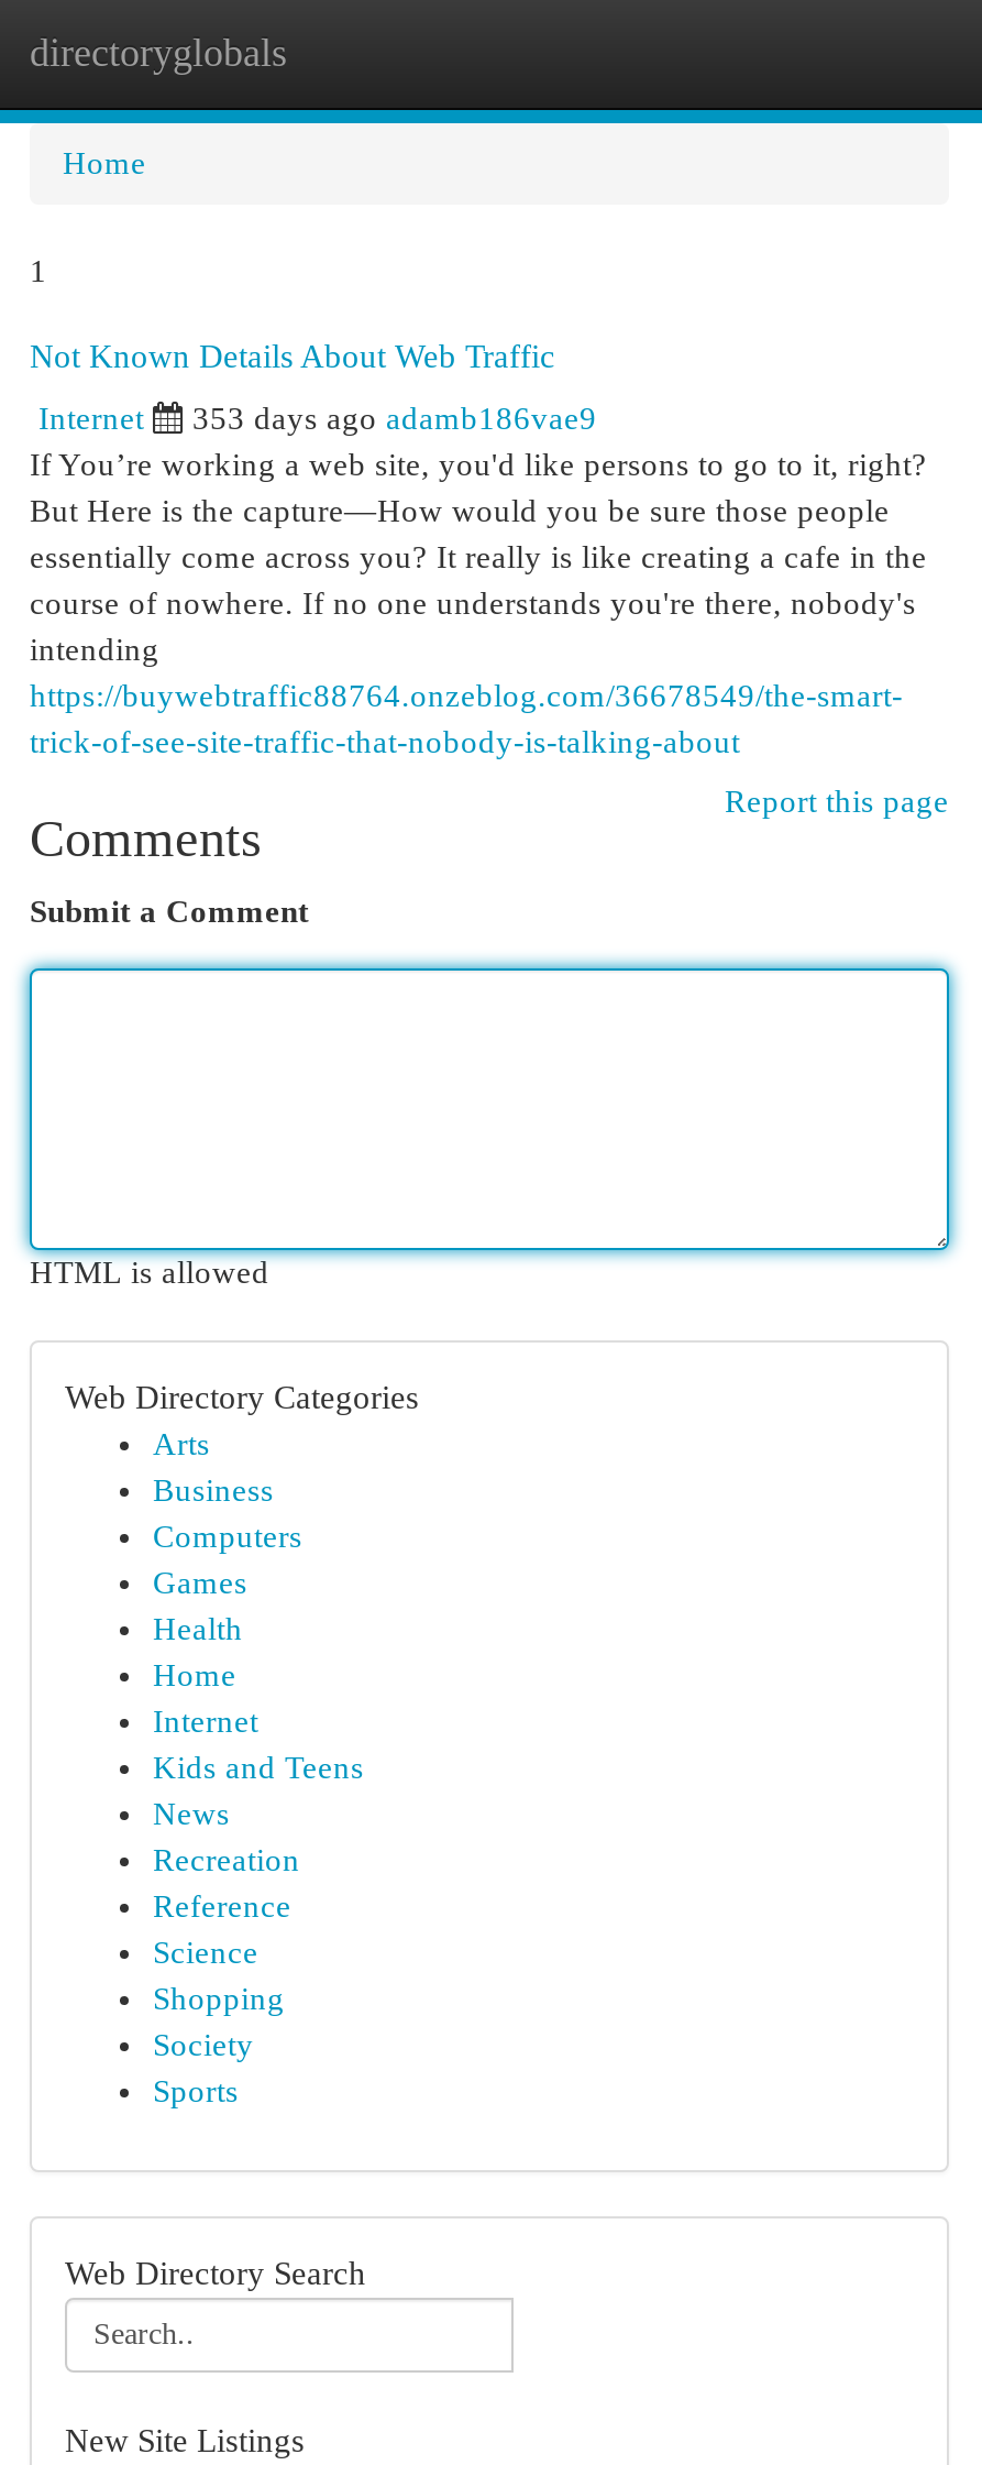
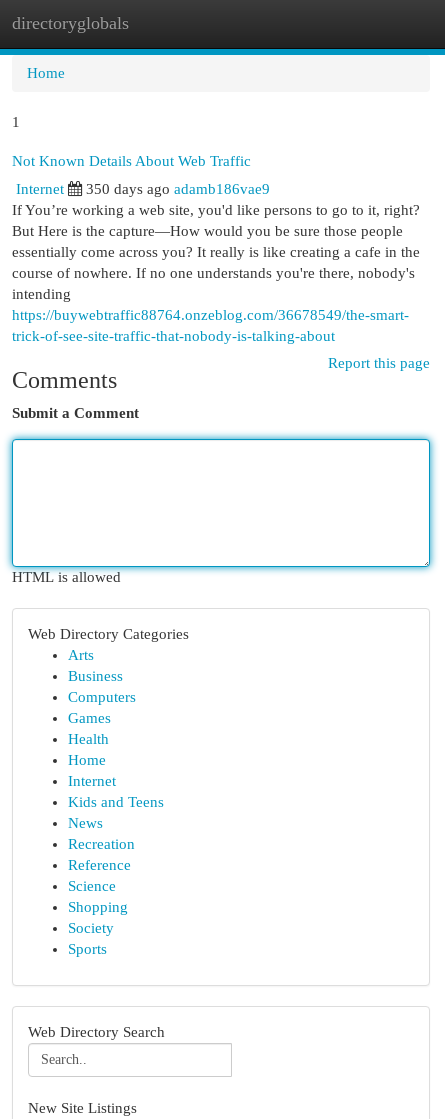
- 353 days ago adamb186vae9
+ 350 days ago adamb186vae9
